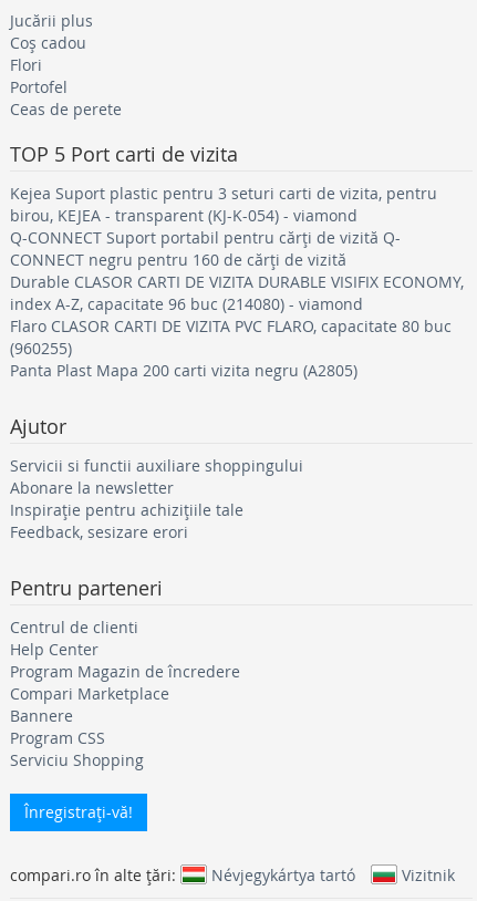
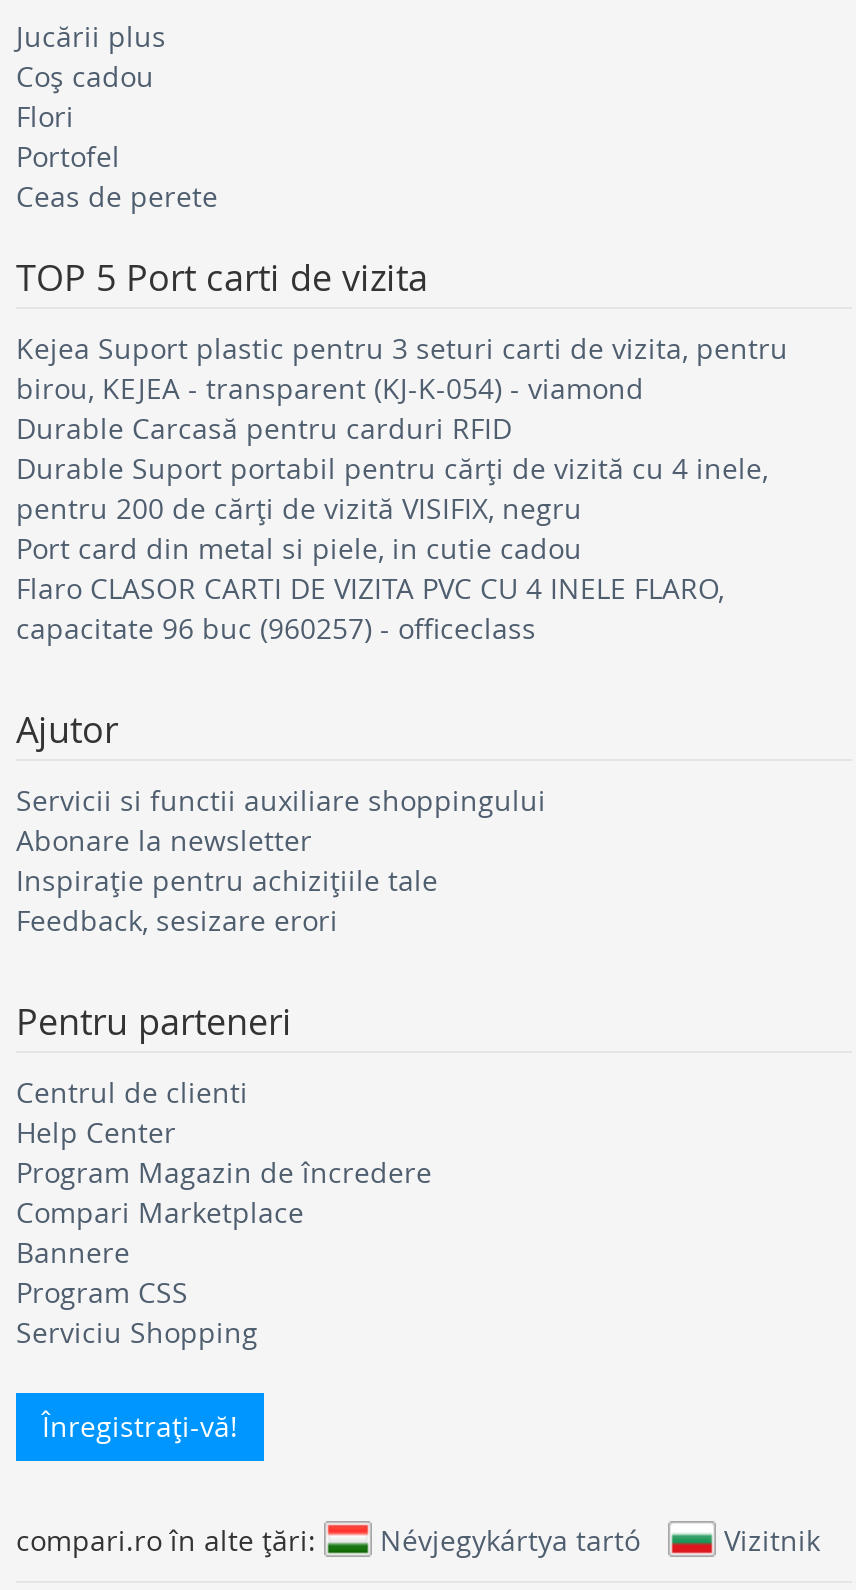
- Q-CONNECT Suport portabil pentru cărți de vizită Q-
- CONNECT negru pentru 160 de cărți de vizită
- Durable CLASOR CARTI DE VIZITA DURABLE VISIFIX ECONOMY,
- index A-Z, capacitate 96 buc (214080) - viamond
- Flaro CLASOR CARTI DE VIZITA PVC FLARO, capacitate 80 buc
- (960255)
- Panta Plast Mapa 200 carti vizita negru (A2805)
+ Durable Carcasă pentru carduri RFID
+ Durable Suport portabil pentru cărți de vizită cu 4 inele,
+ pentru 200 de cărți de vizită VISIFIX, negru
+ Port card din metal si piele, in cutie cadou
+ Flaro CLASOR CARTI DE VIZITA PVC CU 4 INELE FLARO,
+ capacitate 96 buc (960257) - officeclass
